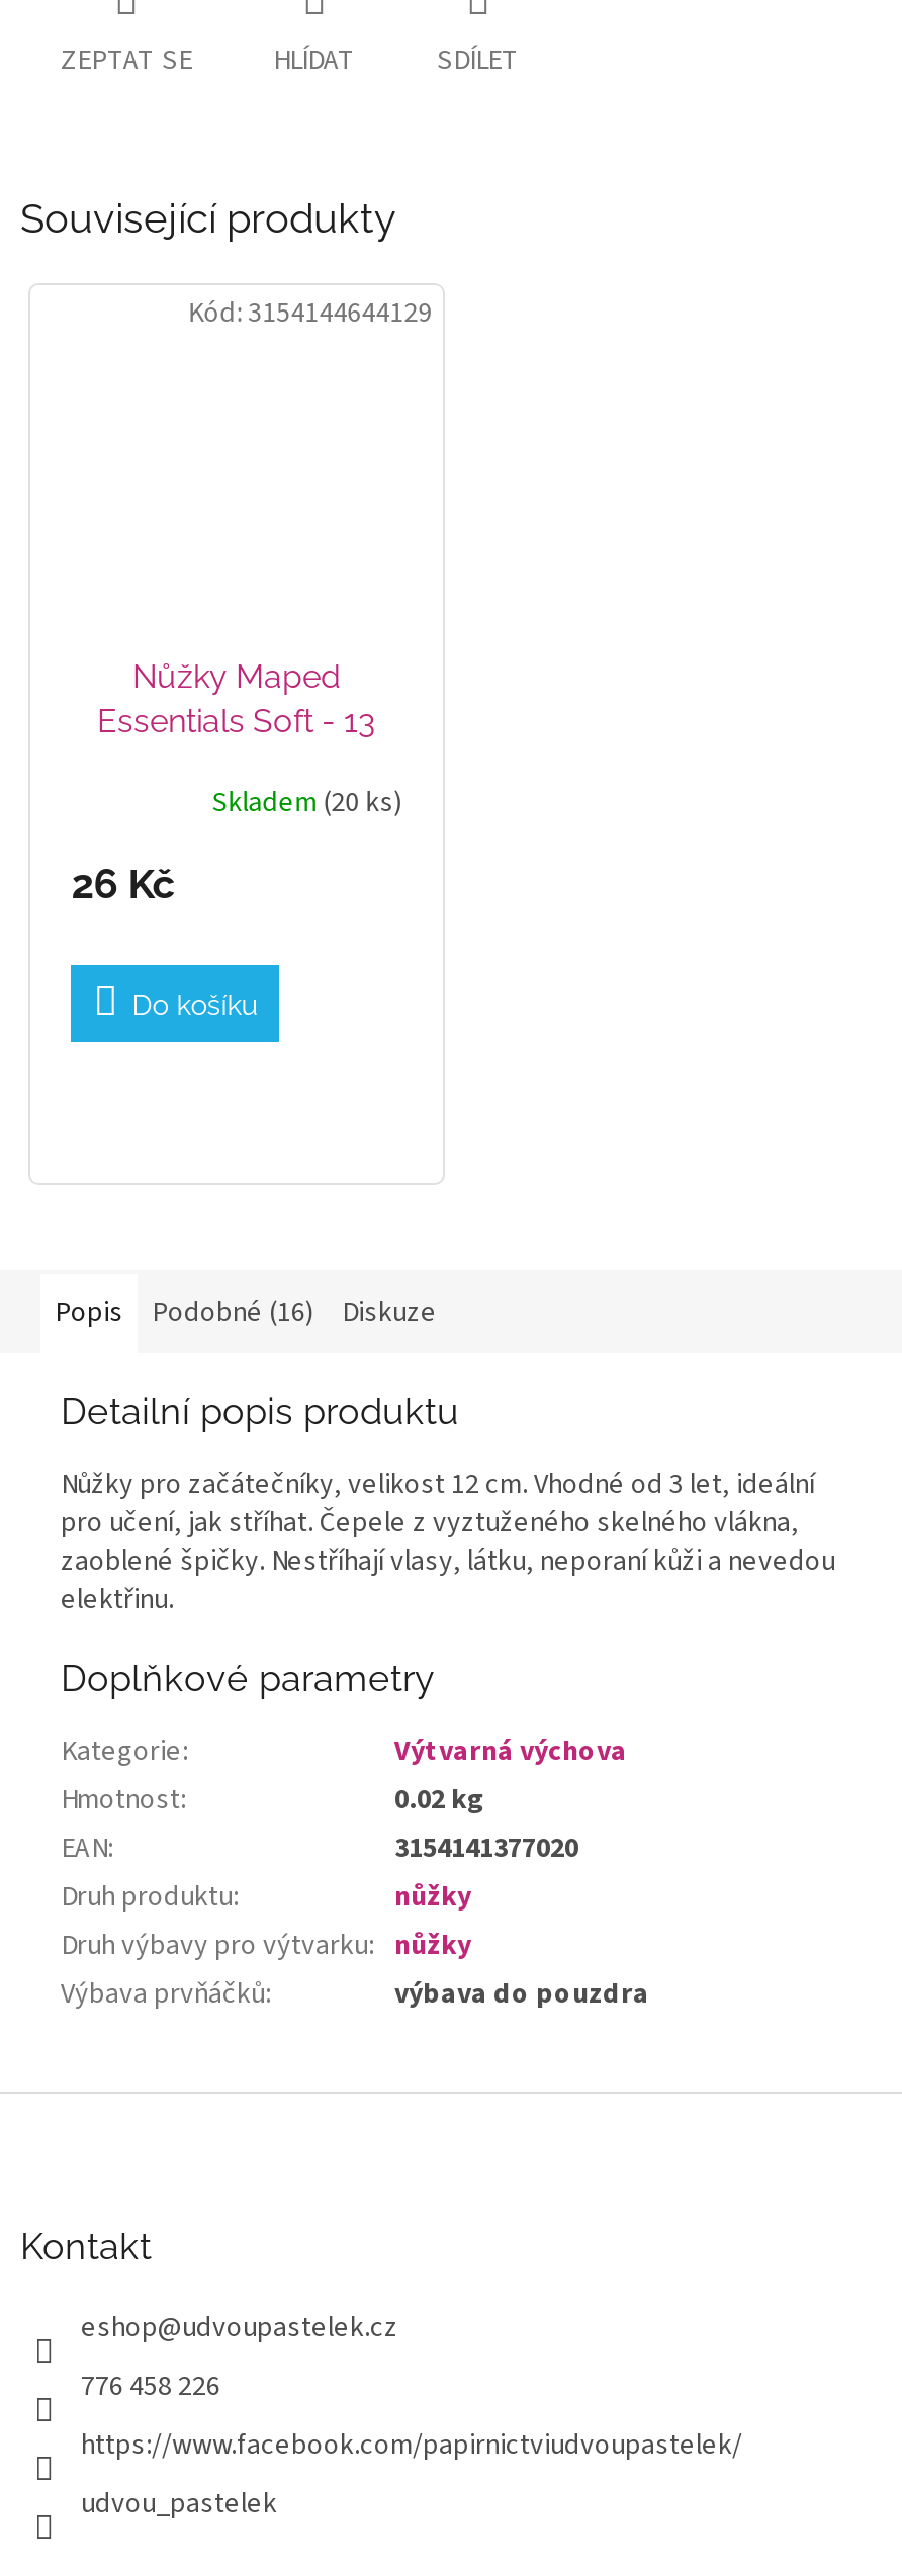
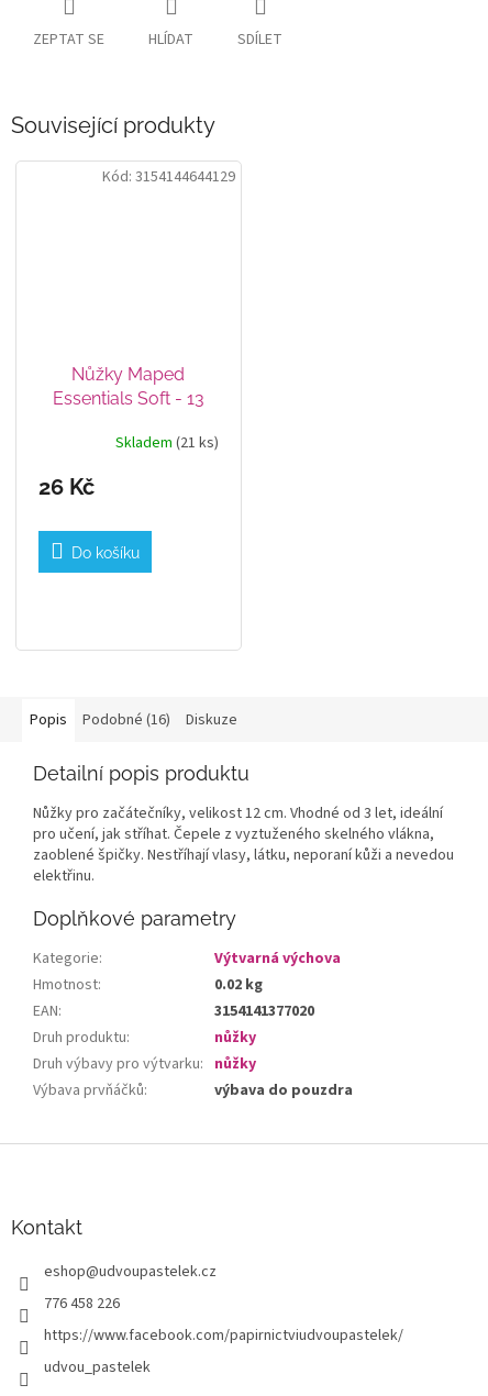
- Skladem (20 ks)
+ Skladem (21 ks)
